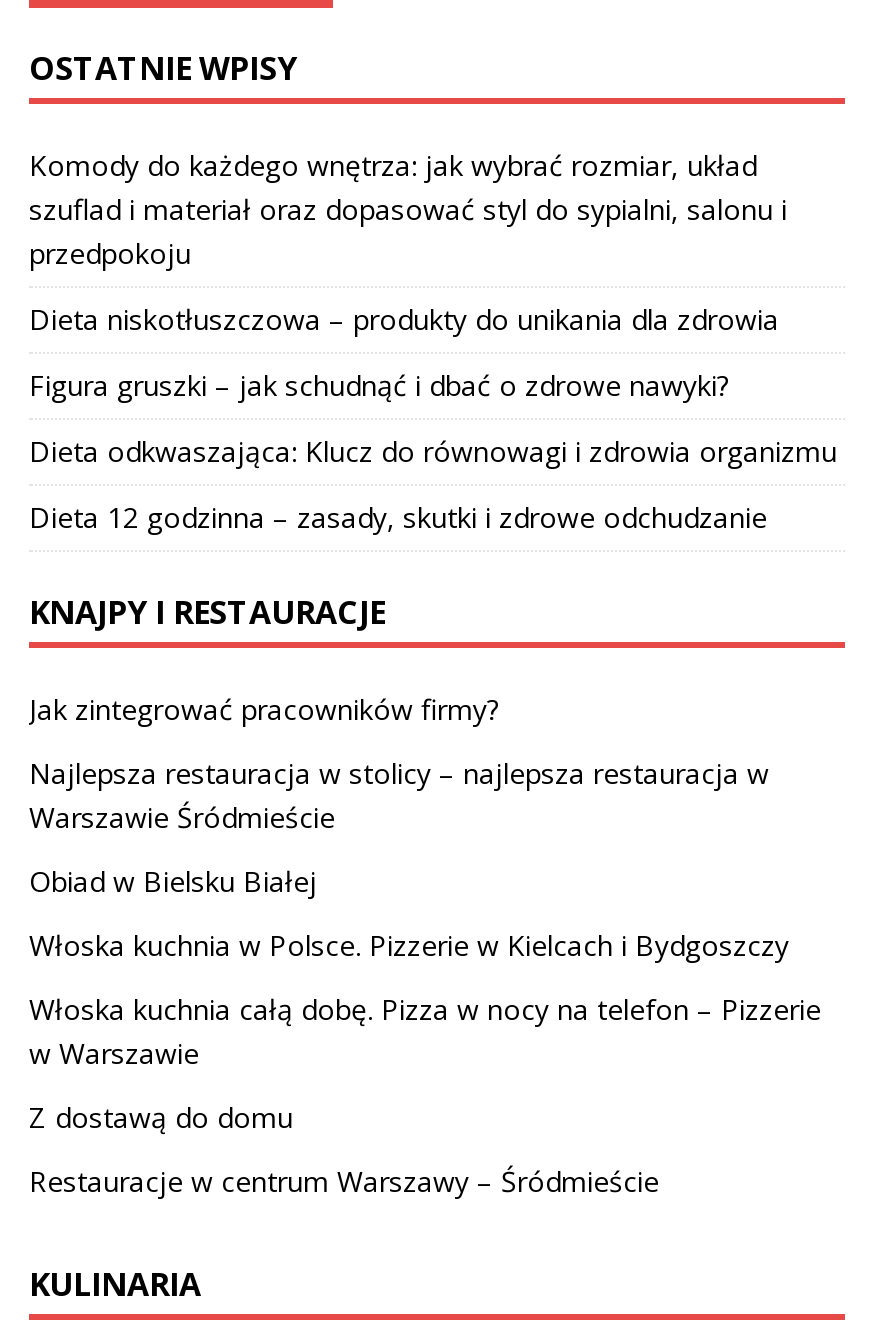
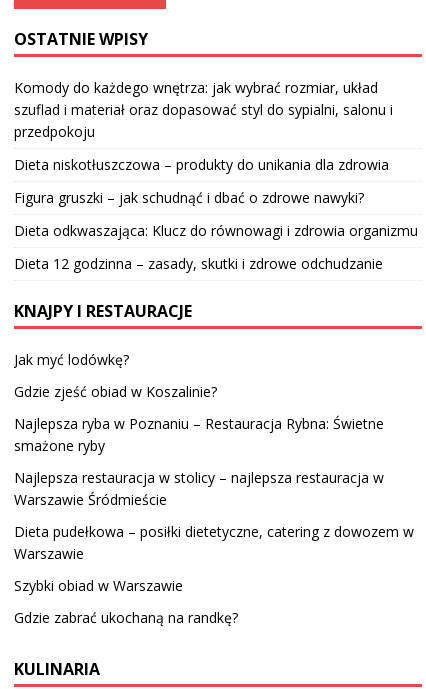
- Jak zintegrować pracowników firmy?
+ Jak myć lodówkę?
+ Gdzie zjeść obiad w Koszalinie?
+ Najlepsza ryba w Poznaniu – Restauracja Rybna: Świetne
+ smażone ryby

moved down: Najlepsza restauracja w stolicy – najlepsza restauracja w | Warszawie Śródmieście

- Obiad w Bielsku Białej
- Włoska kuchnia w Polsce. Pizzerie w Kielcach i Bydgoszczy
- Włoska kuchnia całą dobę. Pizza w nocy na telefon – Pizzerie
- w Warszawie
- Z dostawą do domu
- Restauracje w centrum Warszawy – Śródmieście
+ Dieta pudełkowa – posiłki dietetyczne, catering z dowozem w
+ Warszawie
+ Szybki obiad w Warszawie
+ Gdzie zabrać ukochaną na randkę?
